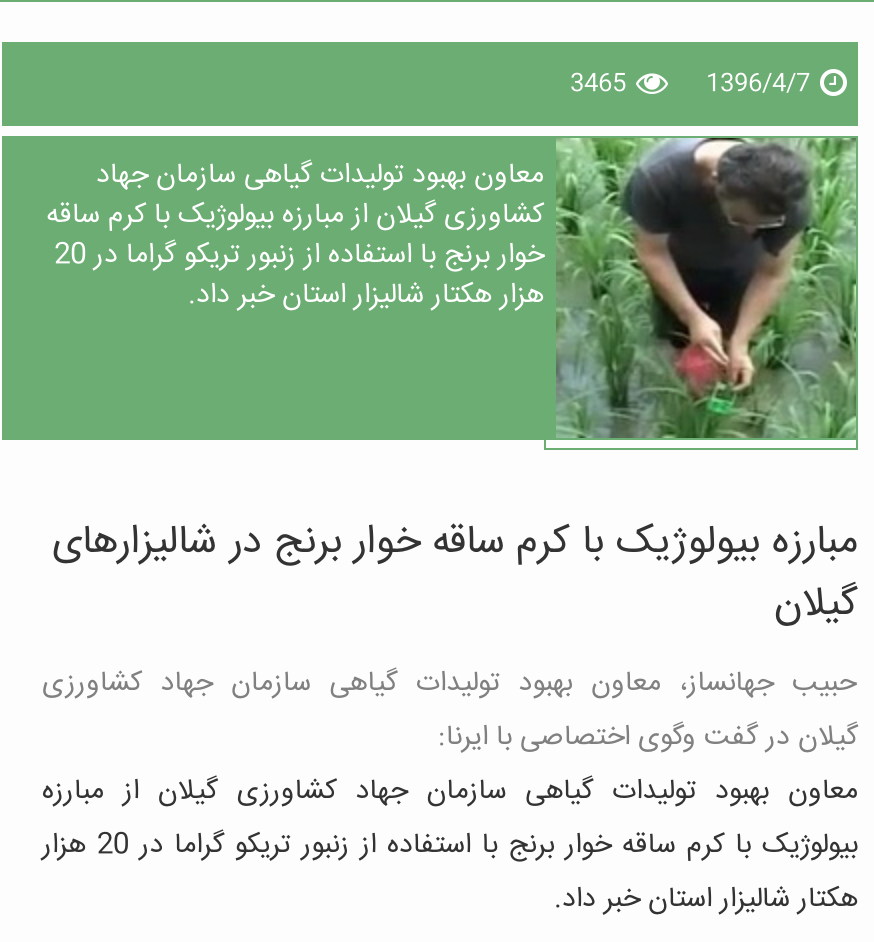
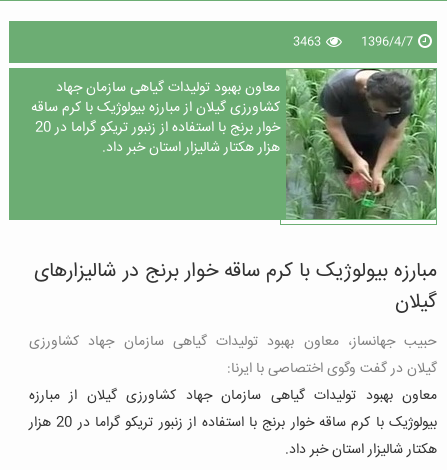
- 3465
+ 3463
